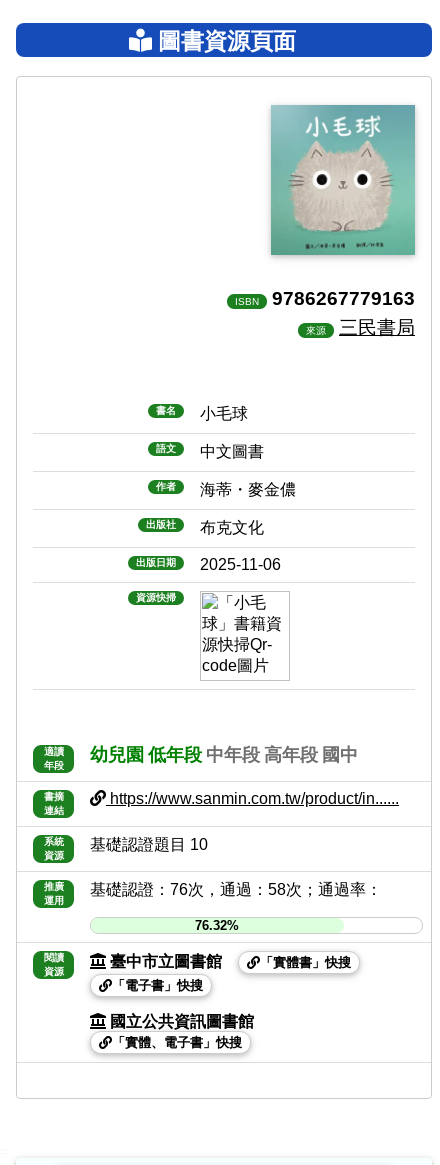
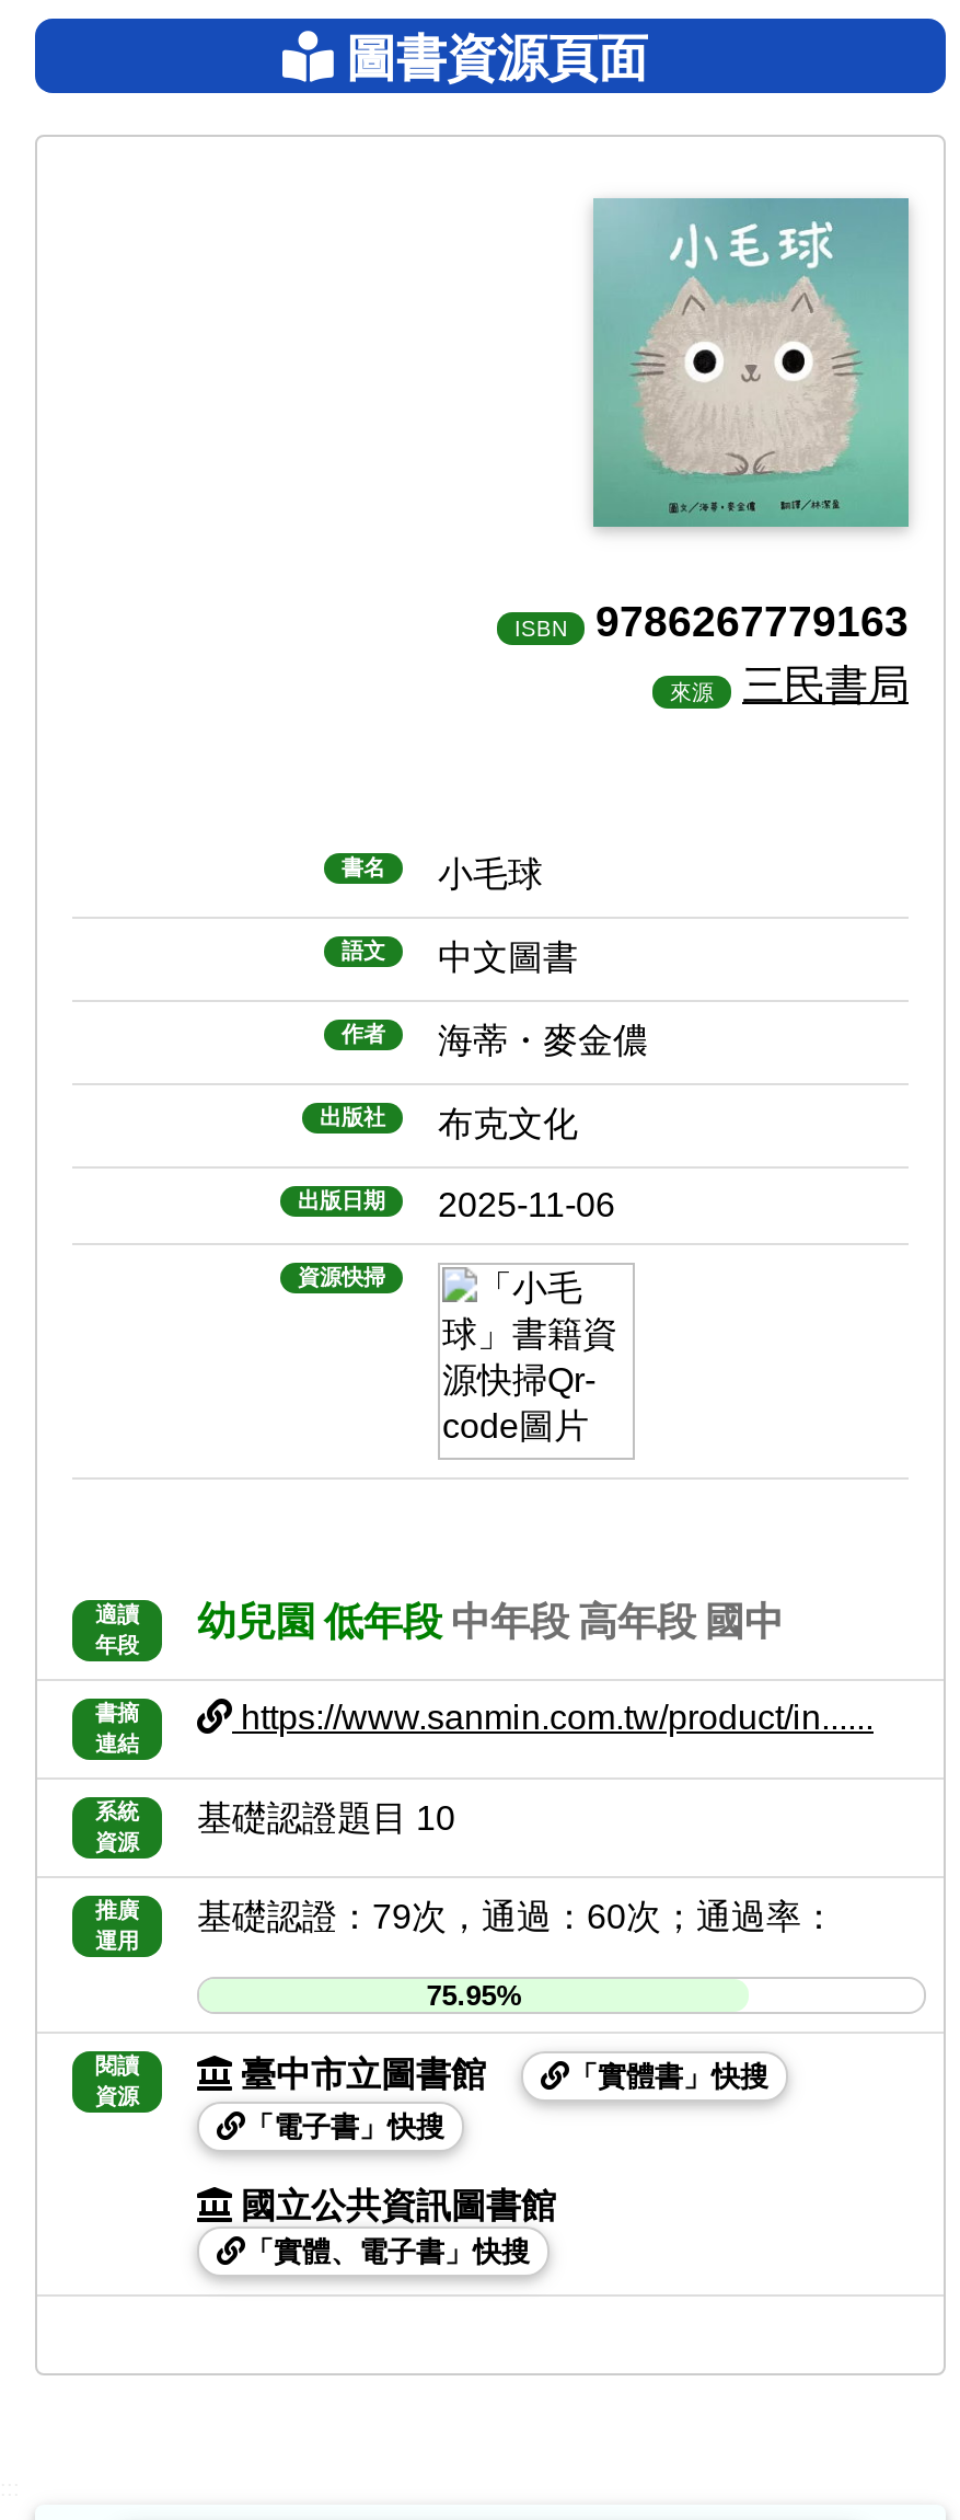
- 基礎認證：76次，通過：58次；通過率：
+ 基礎認證：79次，通過：60次；通過率：

- 76.32%
+ 75.95%
